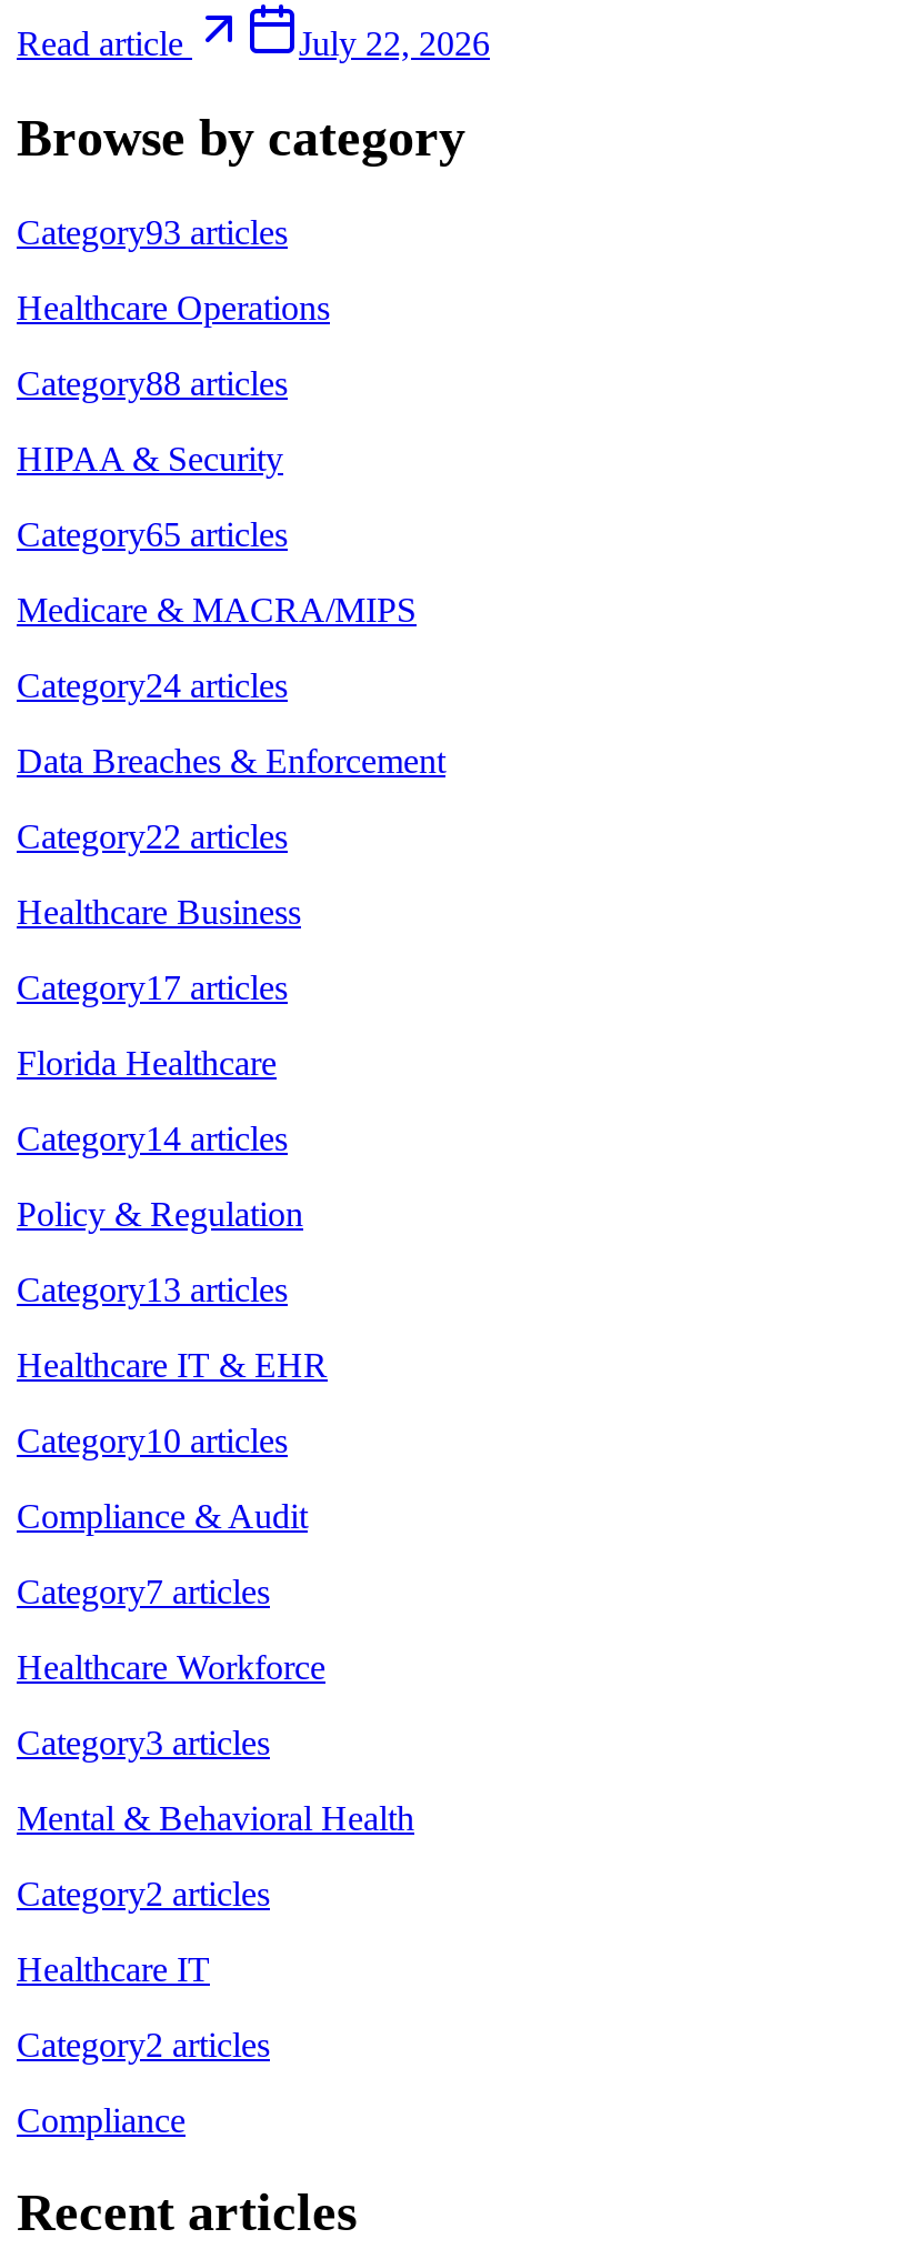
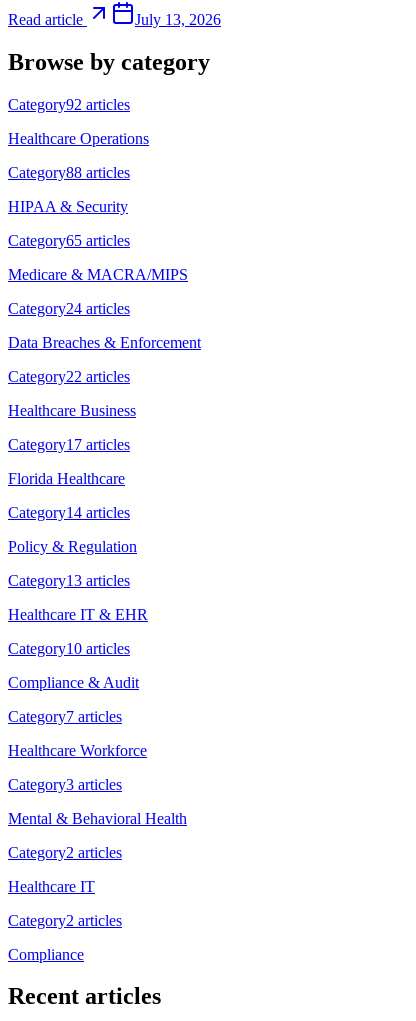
- July 22, 2026
+ July 13, 2026

- Category93 articles
+ Category92 articles
